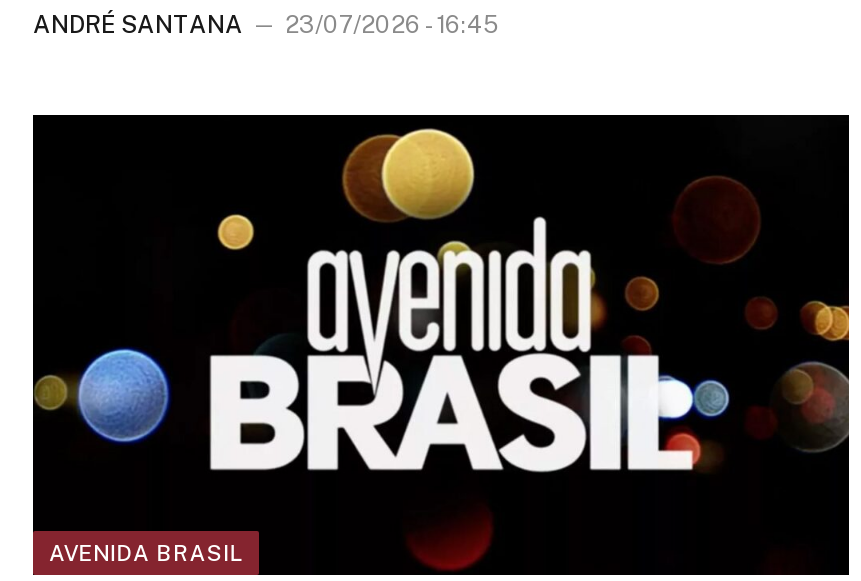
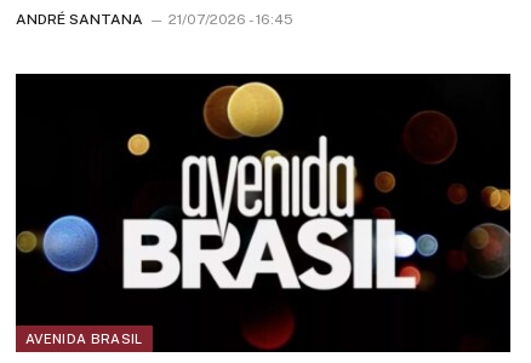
- ANDRÉ SANTANA 23/07/2026 - 16:45
+ ANDRÉ SANTANA 21/07/2026 - 16:45
